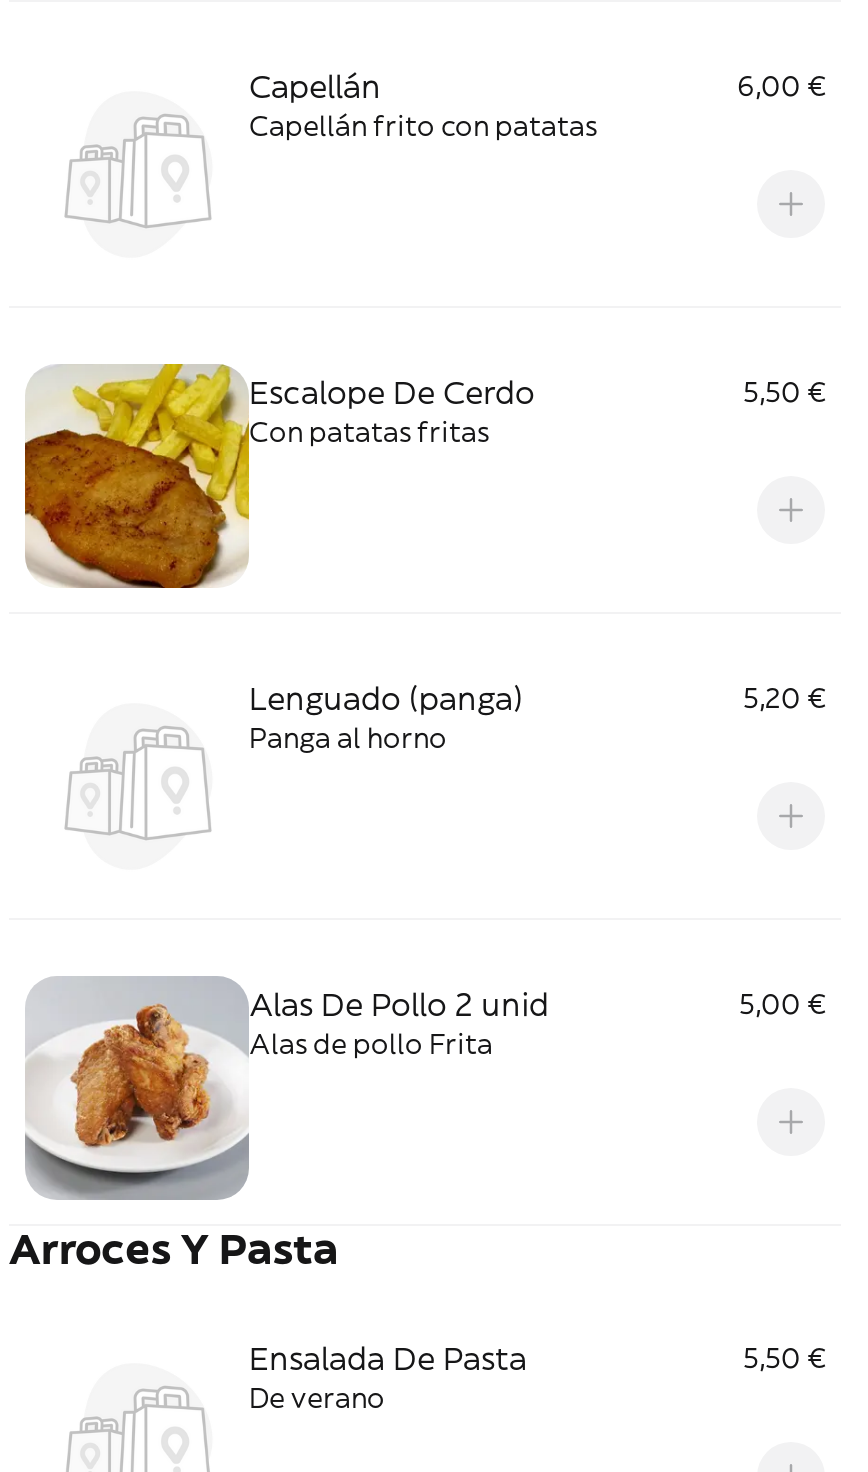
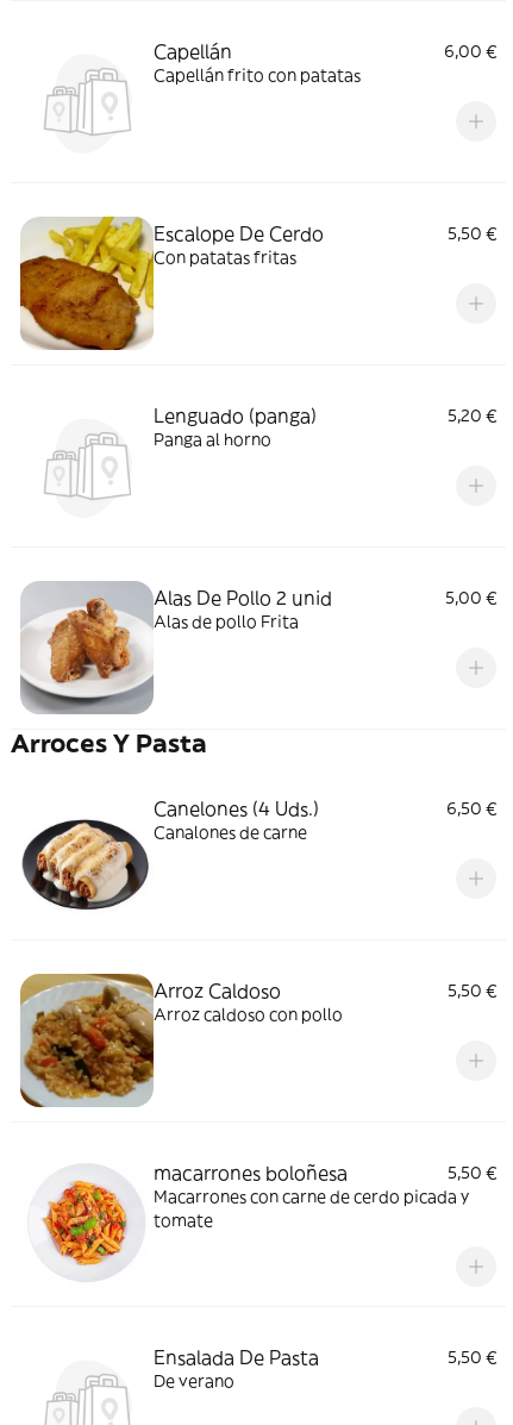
+ [image]
+ Arroz Caldoso
+ 5,50 €
+ Arroz caldoso con pollo

+ [image]
+ Canelones (4 Uds.)
+ 6,50 €
+ Canalones de carne

+ [image]
+ macarrones boloñesa
+ 5,50 €
+ Macarrones con carne de cerdo picada y
+ tomate
